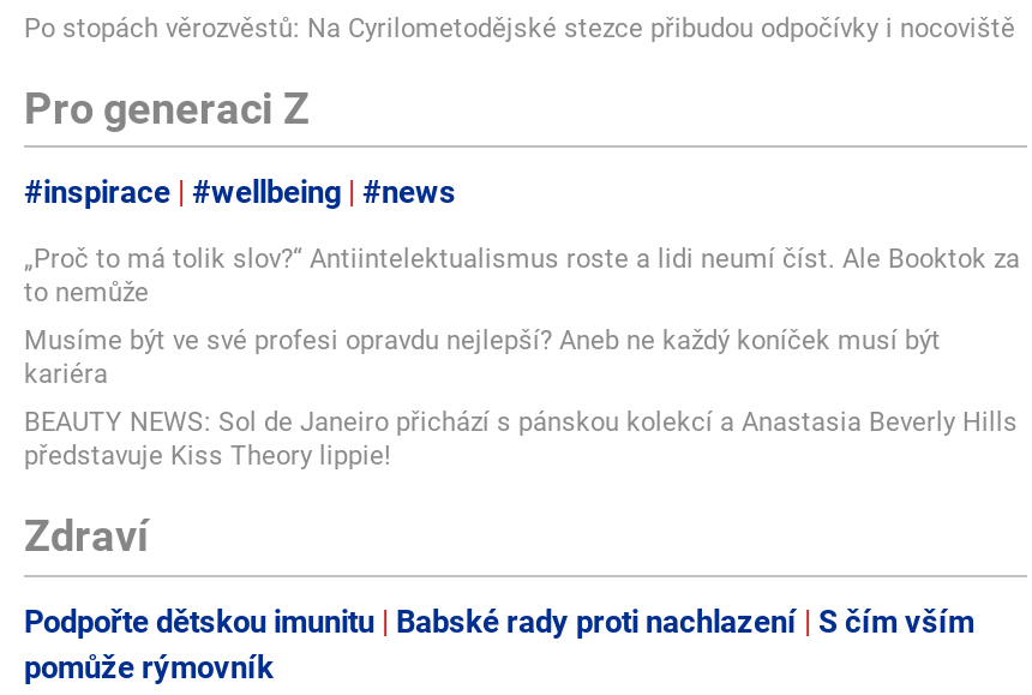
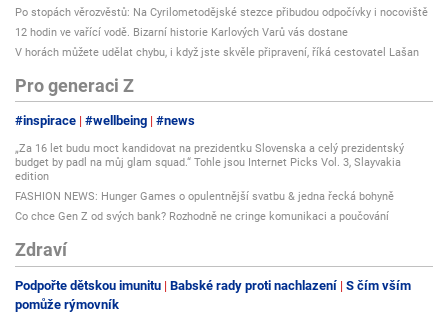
+ 12 hodin ve vařící vodě. Bizarní historie Karlových Varů vás dostane
+ V horách můžete udělat chybu, i když jste skvěle připravení, říká cestovatel Lašan

- „Proč to má tolik slov?“ Antiintelektualismus roste a lidi neumí číst. Ale Booktok za
- to nemůže
+ „Za 16 let budu moct kandidovat na prezidentku Slovenska a celý prezidentský
+ budget by padl na můj glam squad.“ Tohle jsou Internet Picks Vol. 3, Slayvakia
+ edition

- Musíme být ve své profesi opravdu nejlepší? Aneb ne každý koníček musí být
- kariéra
+ FASHION NEWS: Hunger Games o opulentnější svatbu & jedna řecká bohyně

- BEAUTY NEWS: Sol de Janeiro přichází s pánskou kolekcí a Anastasia Beverly Hills
- představuje Kiss Theory lippie!
+ Co chce Gen Z od svých bank? Rozhodně ne cringe komunikaci a poučování
